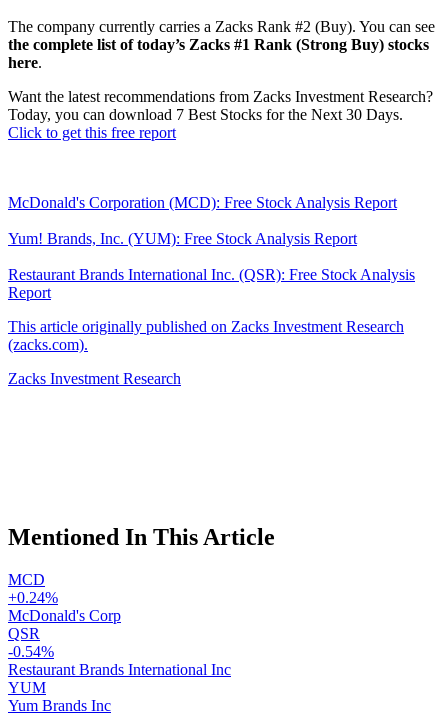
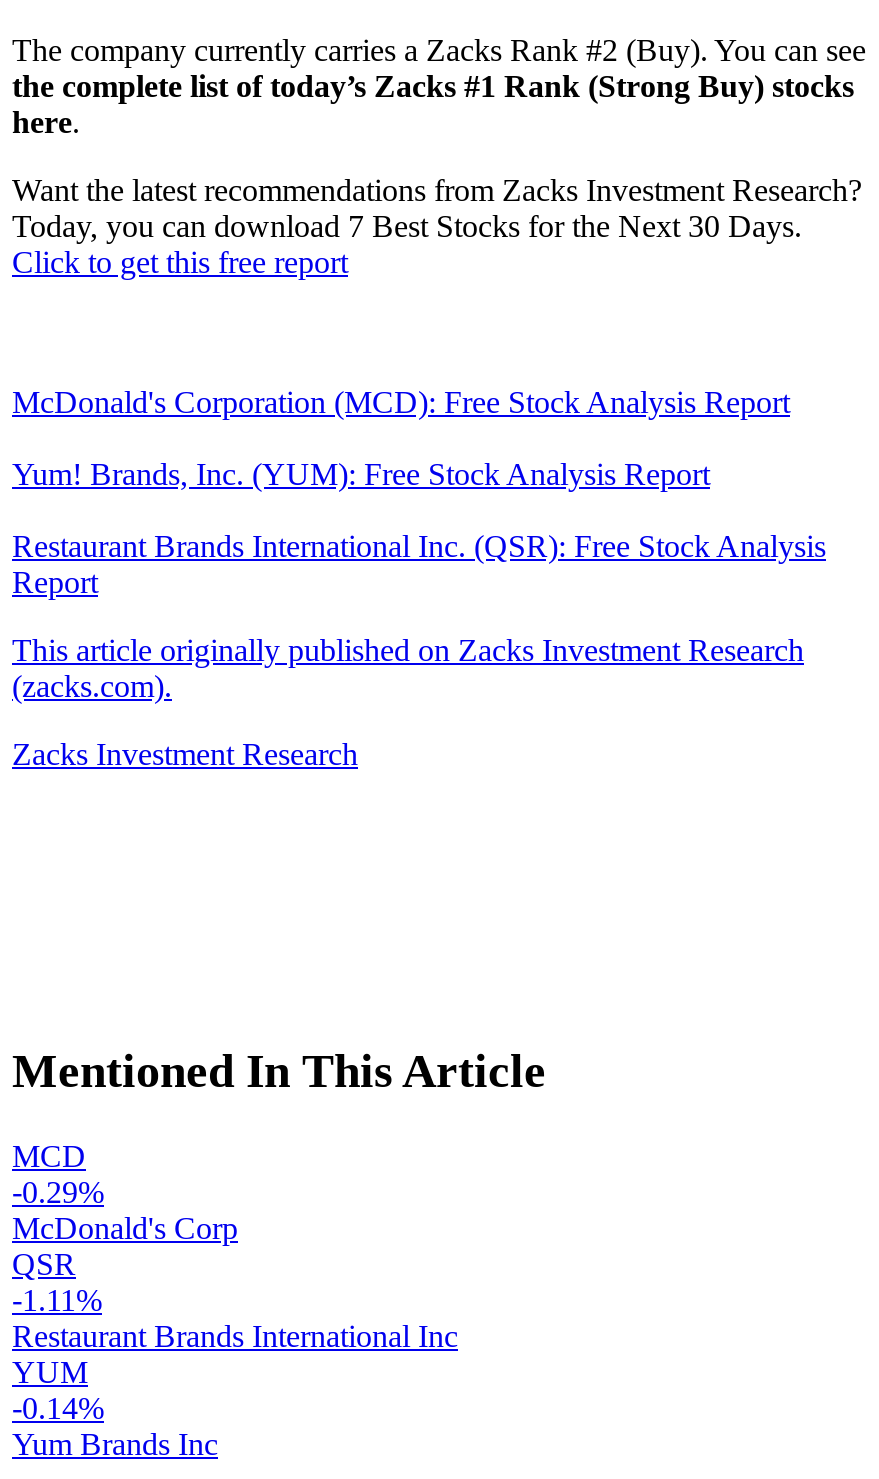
- +0.24%
+ -0.29%

- -0.54%
+ -1.11%

+ -0.14%
